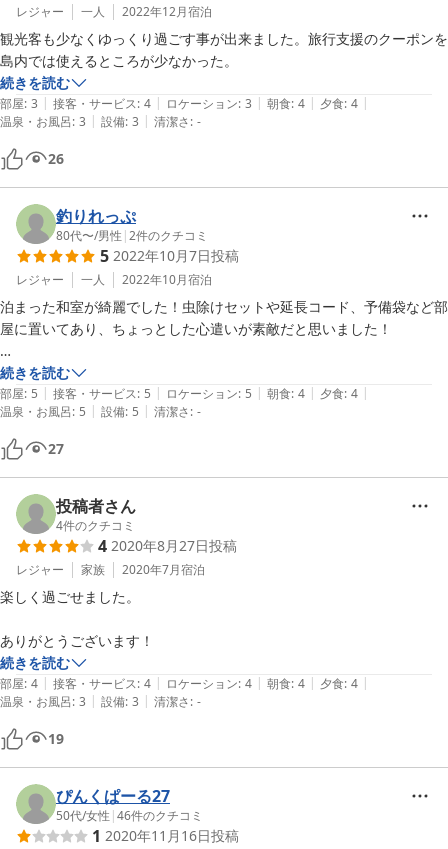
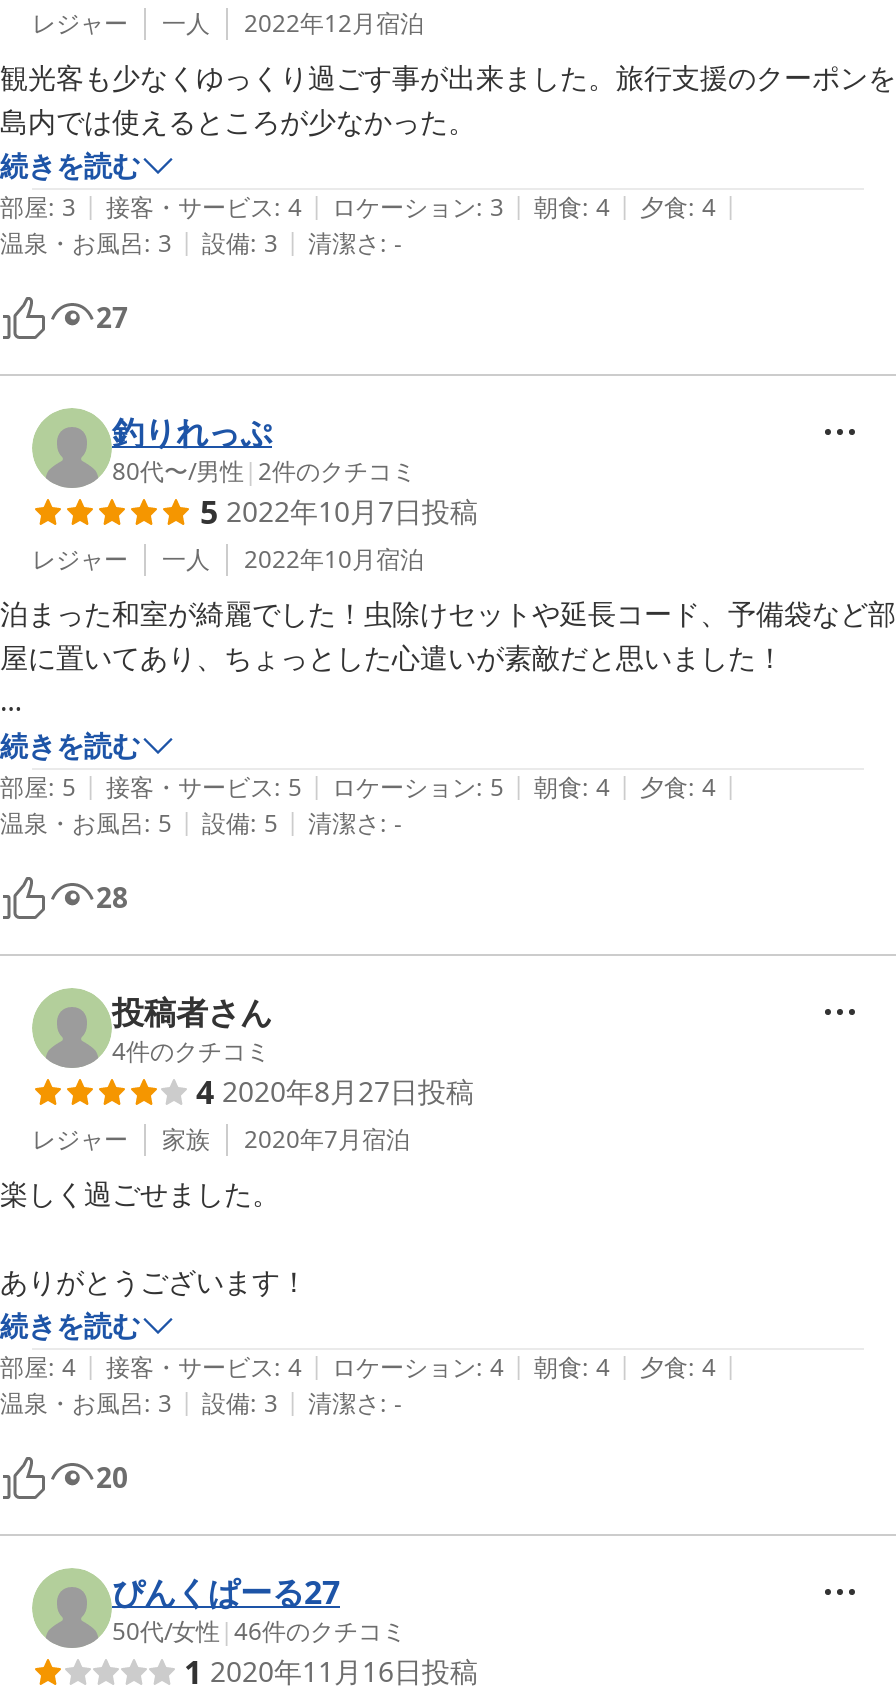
- 26
+ 27

- 27
+ 28

- 19
+ 20
